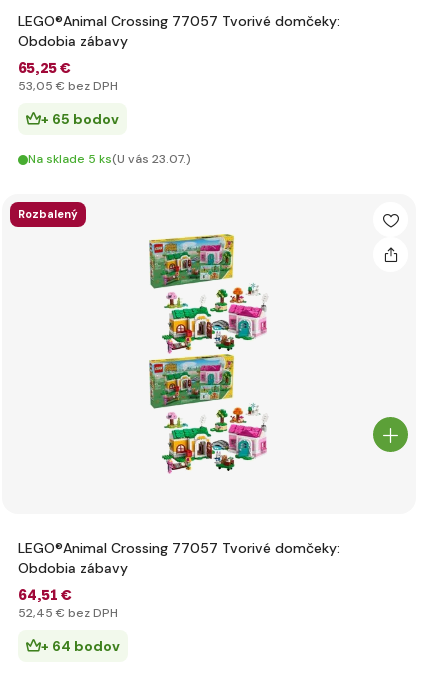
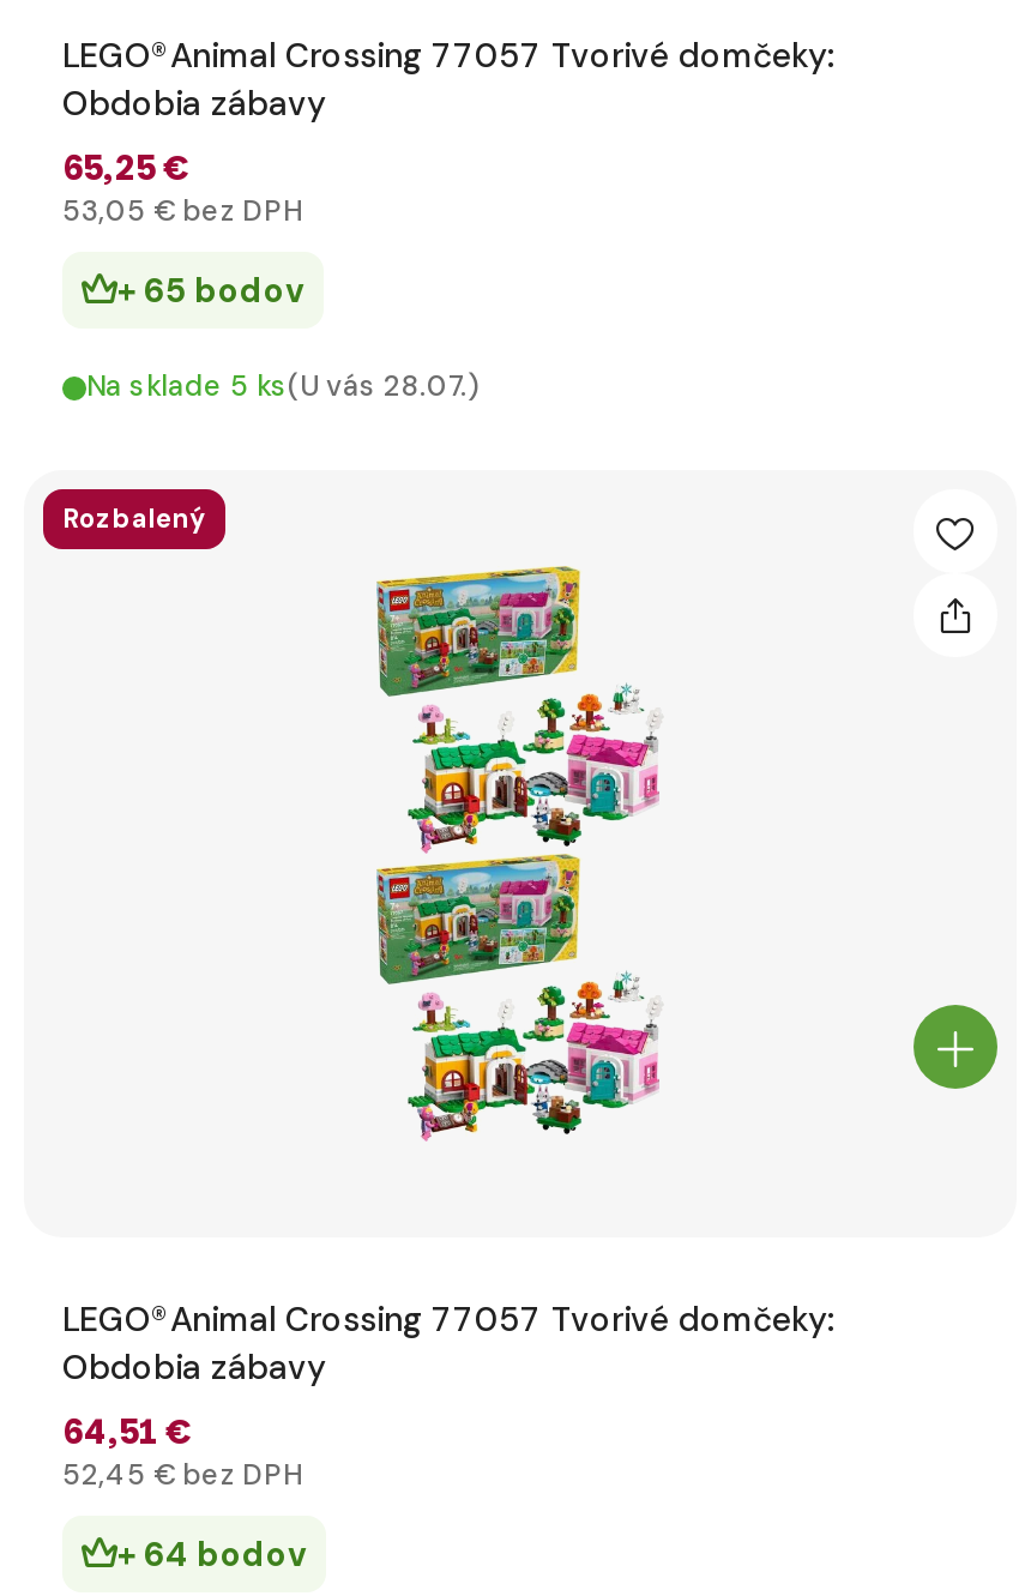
- Na sklade 5 ks(U vás 23.07.)
+ Na sklade 5 ks(U vás 28.07.)
